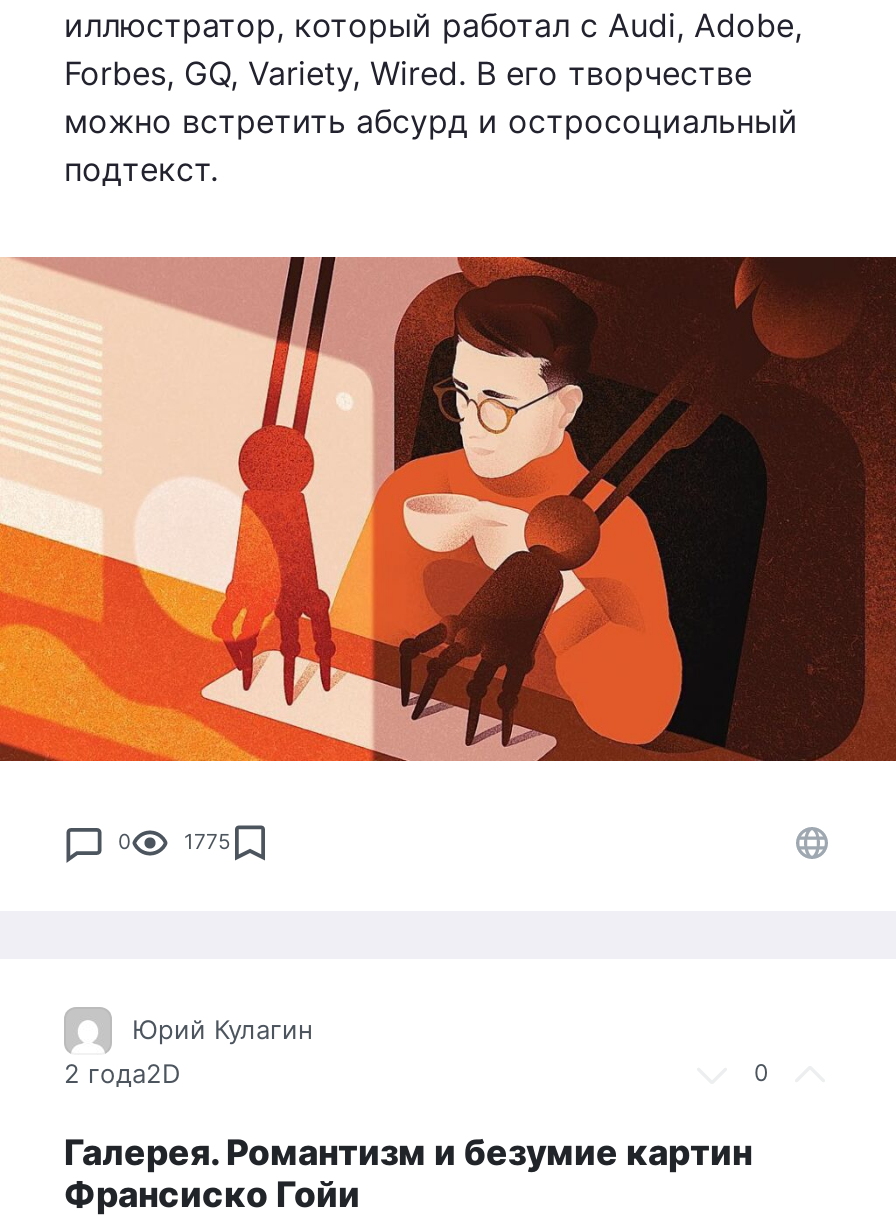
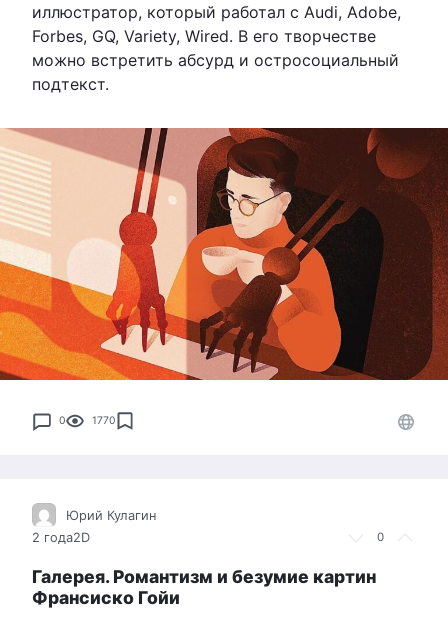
- 1775
+ 1770
